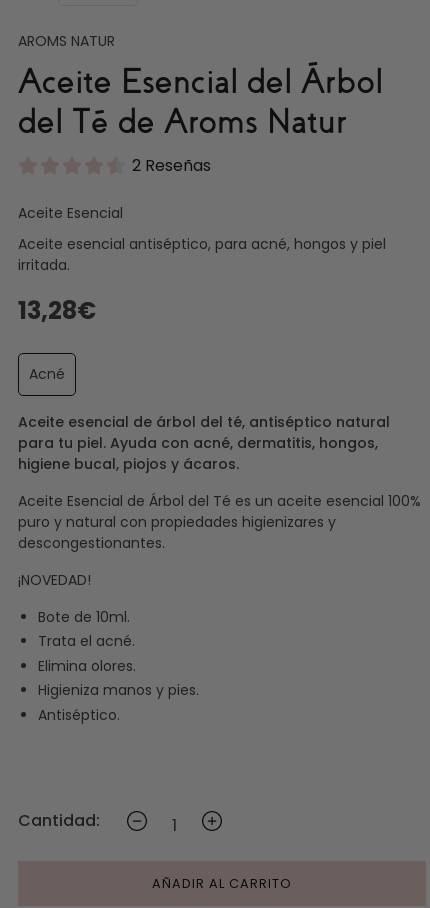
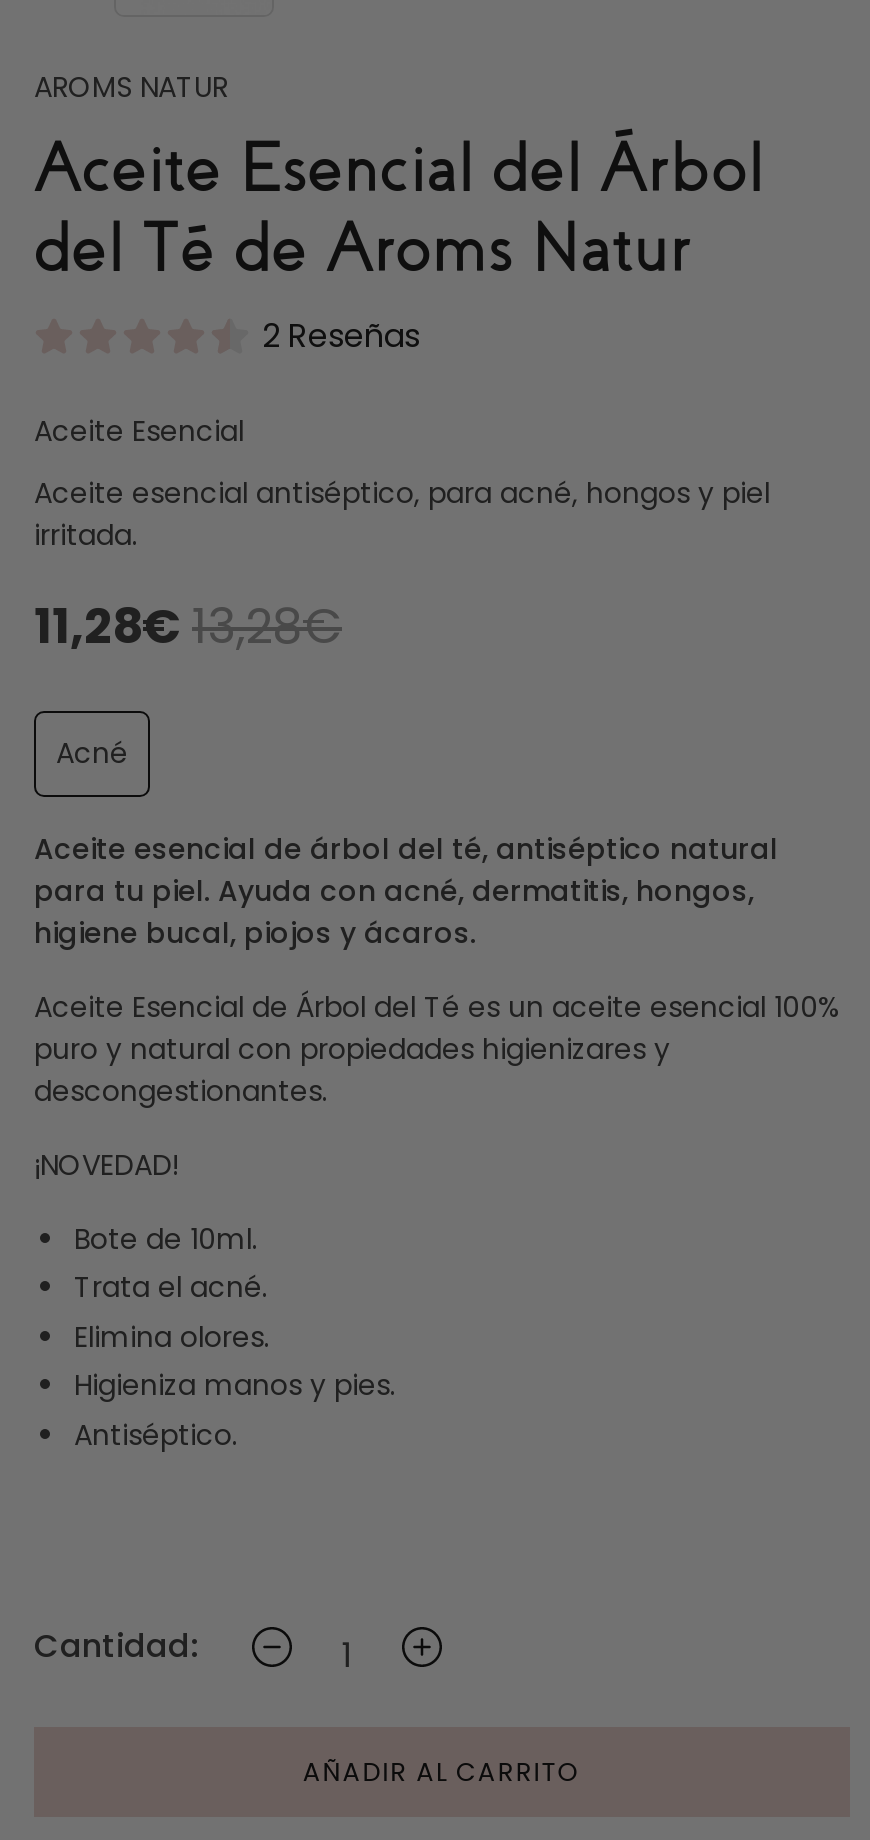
- 13,28€
+ 11,28€ 13,28€
